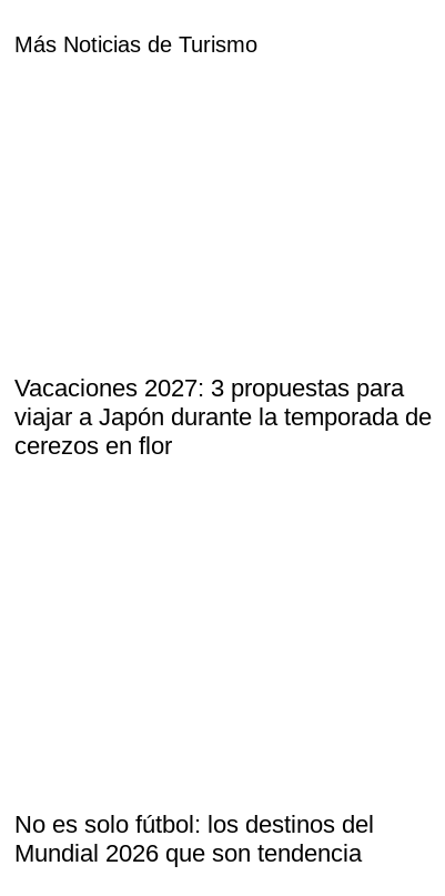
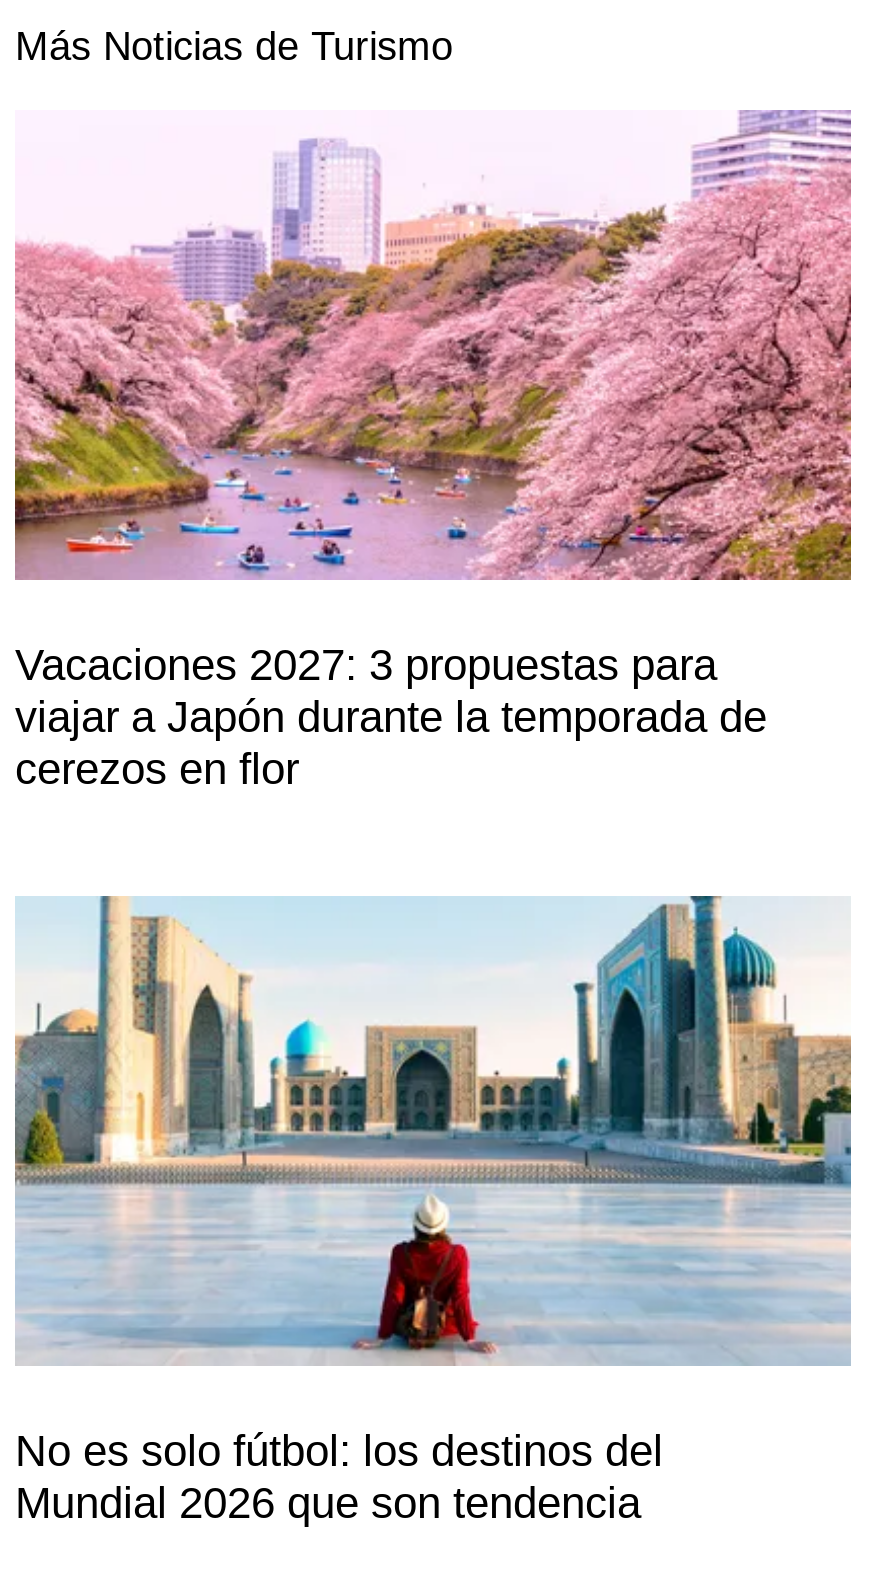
+ [image]

+ [image]
